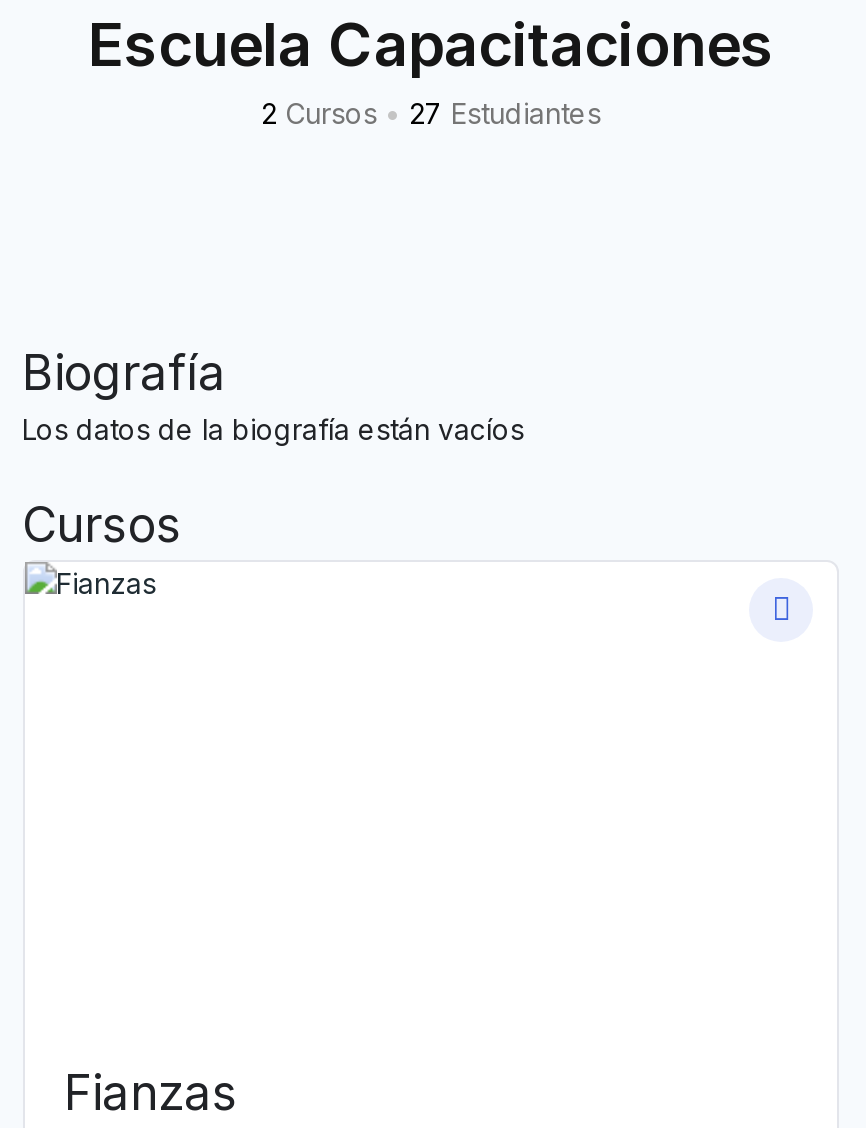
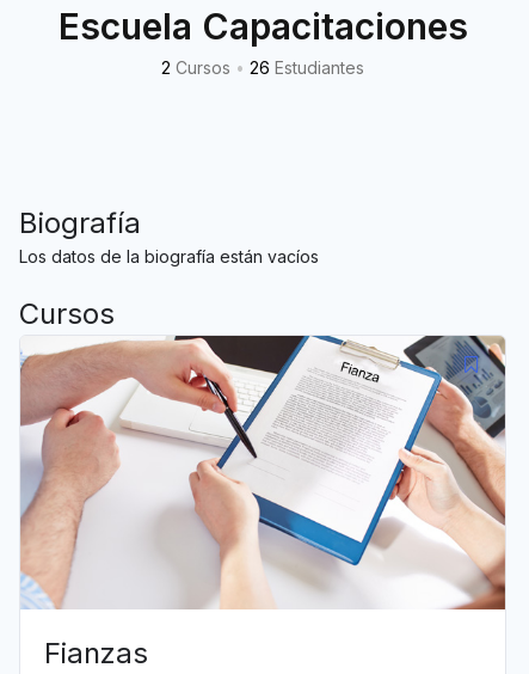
- 2 Cursos • 27 Estudiantes
+ 2 Cursos • 26 Estudiantes

+ [image]
